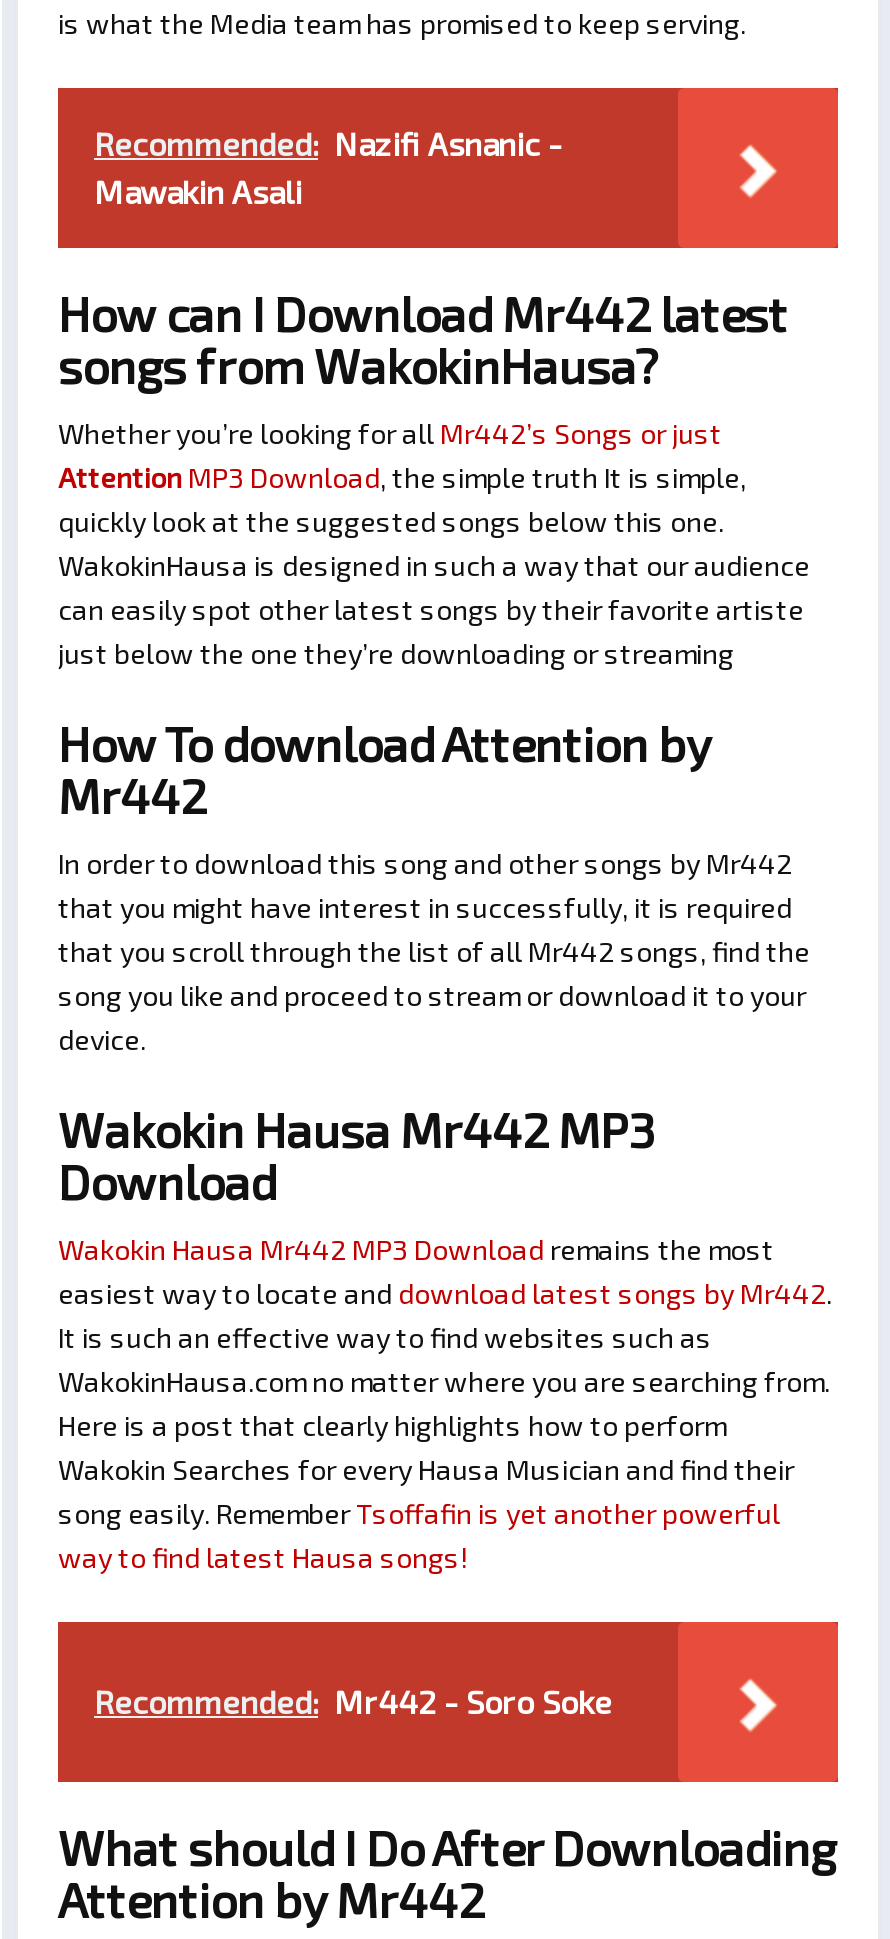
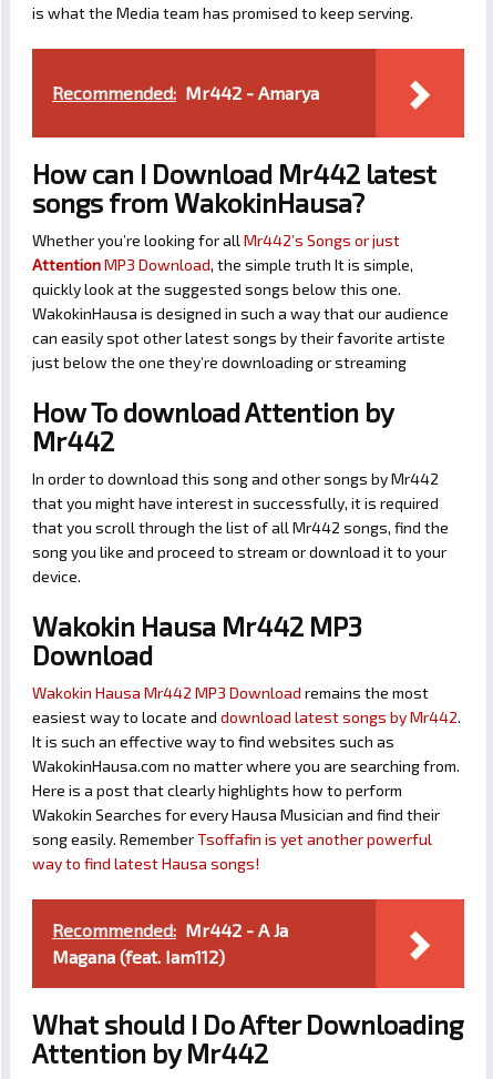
- Recommended: Nazifi Asnanic -
- Mawakin Asali
+ Recommended: Mr442 - Amarya

- Recommended: Mr442 - Soro Soke
+ Recommended: Mr442 - A Ja
+ Magana (feat. Iam112)
